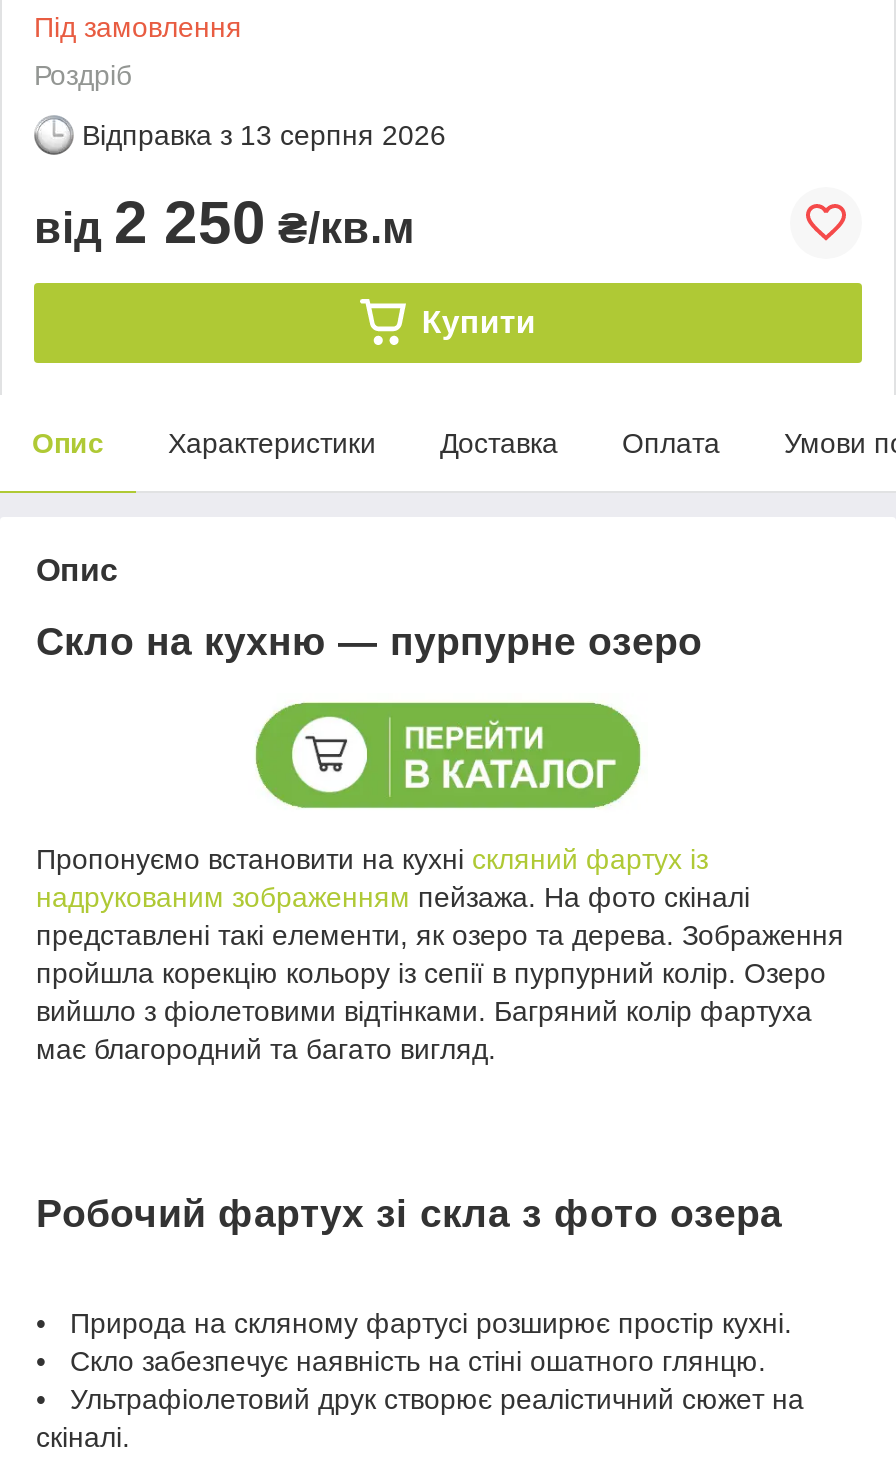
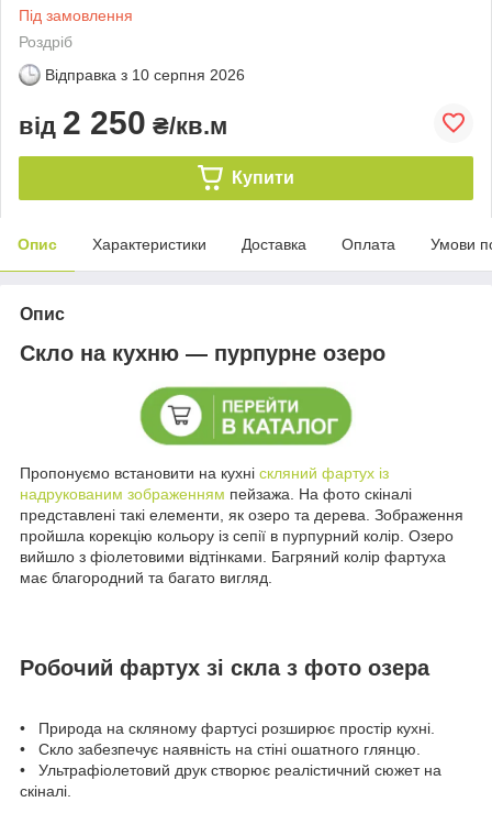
- Відправка з 13 серпня 2026
+ Відправка з 10 серпня 2026
